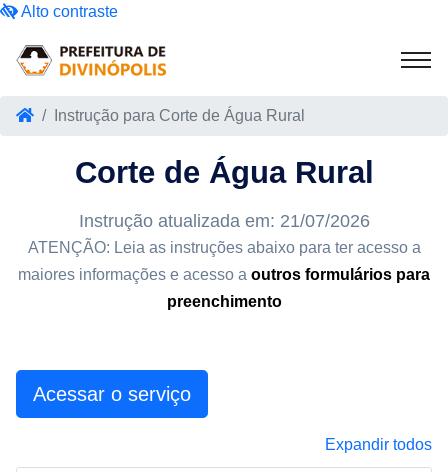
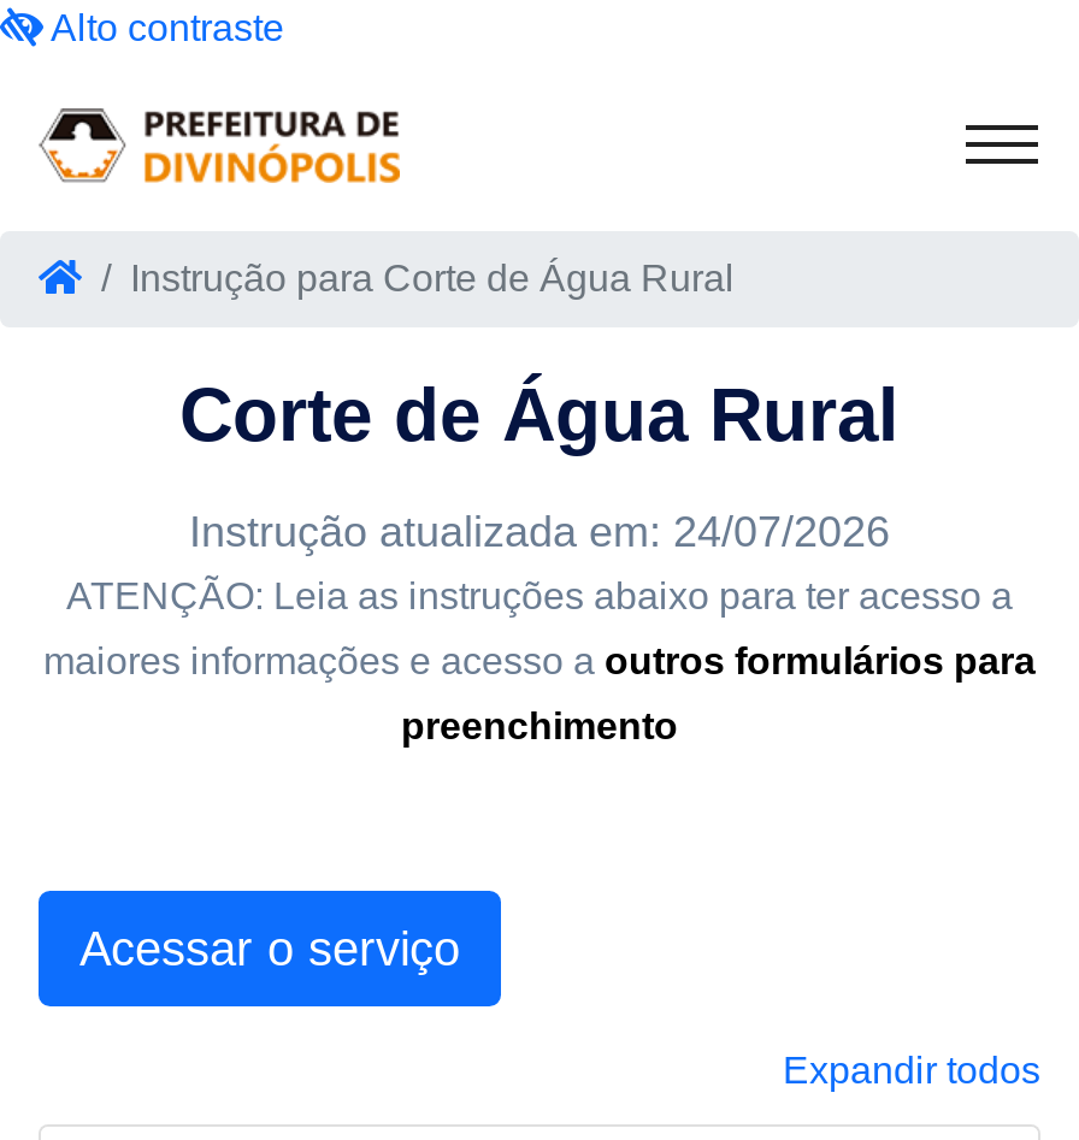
- Instrução atualizada em: 21/07/2026
+ Instrução atualizada em: 24/07/2026
